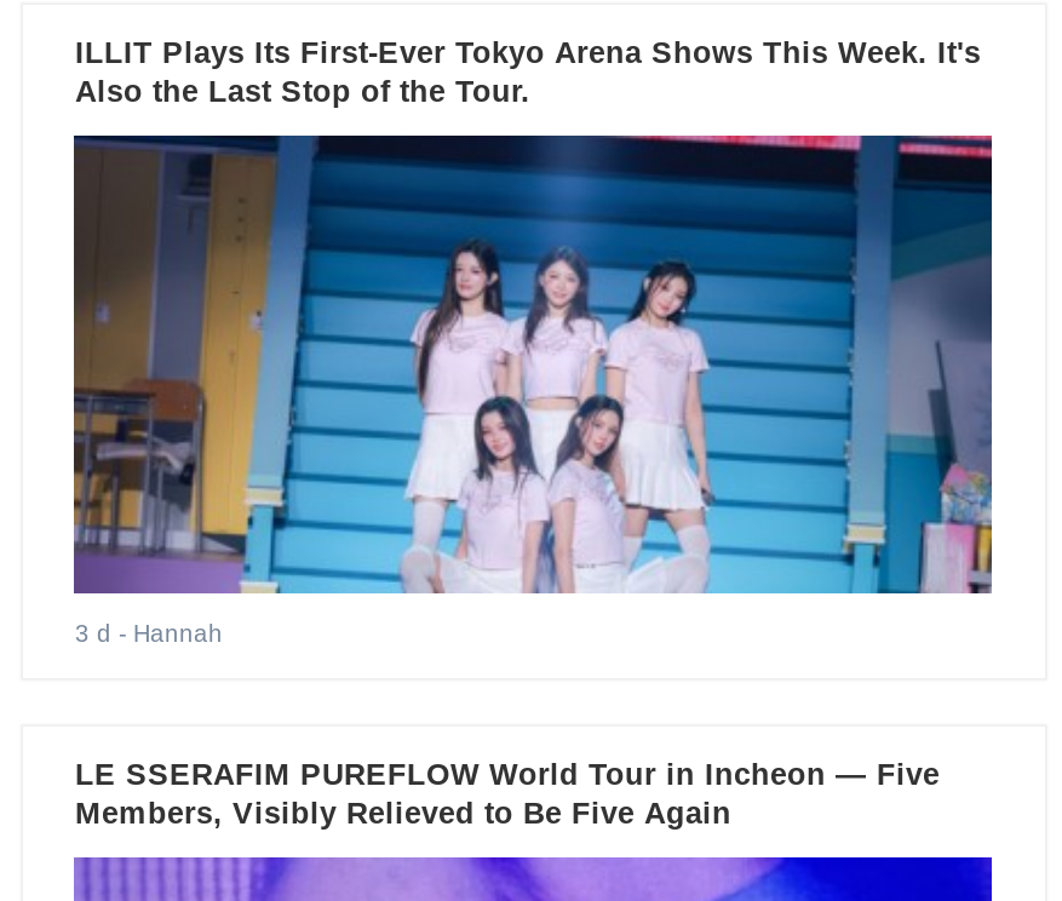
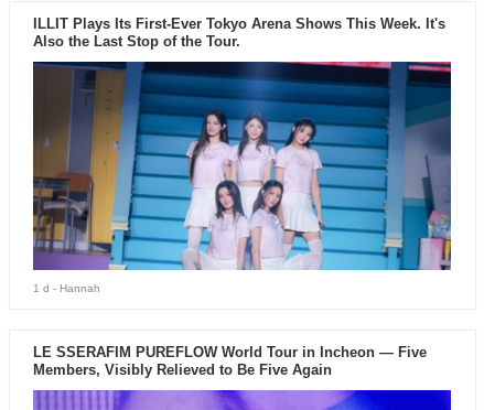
- 3 d - Hannah
+ 1 d - Hannah
